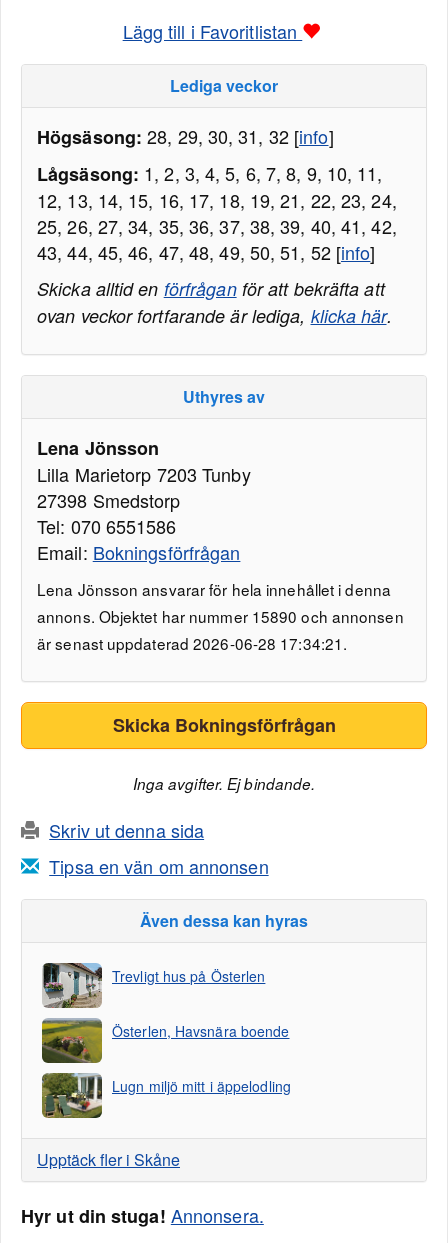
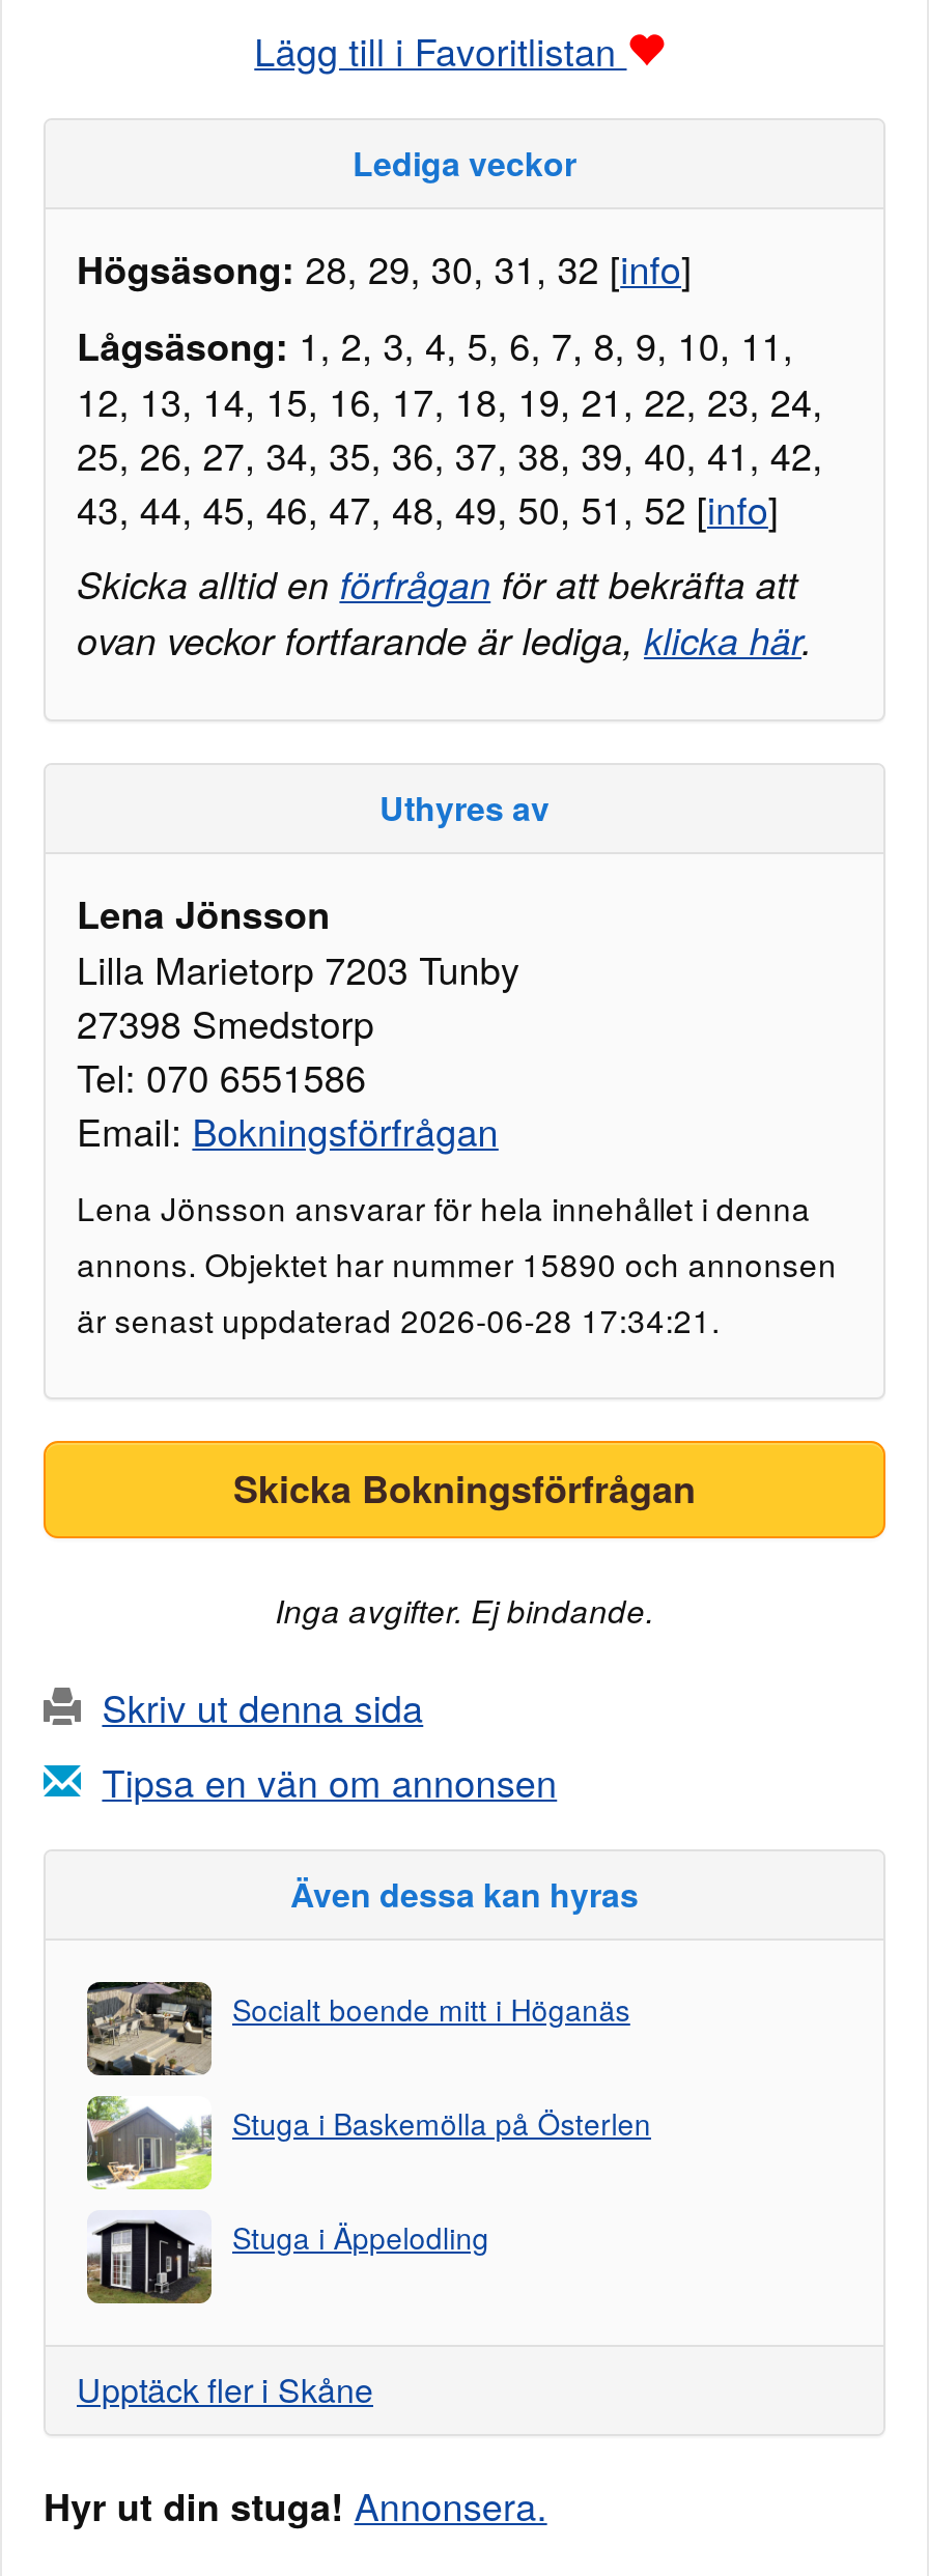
- [image]
- Trevligt hus på Österlen
+ [image]
+ Socialt boende mitt i Höganäs

- [image]
- Österlen, Havsnära boende
+ [image]
+ Stuga i Baskemölla på Österlen

- [image]
- Lugn miljö mitt i äppelodling
+ [image]
+ Stuga i Äppelodling
